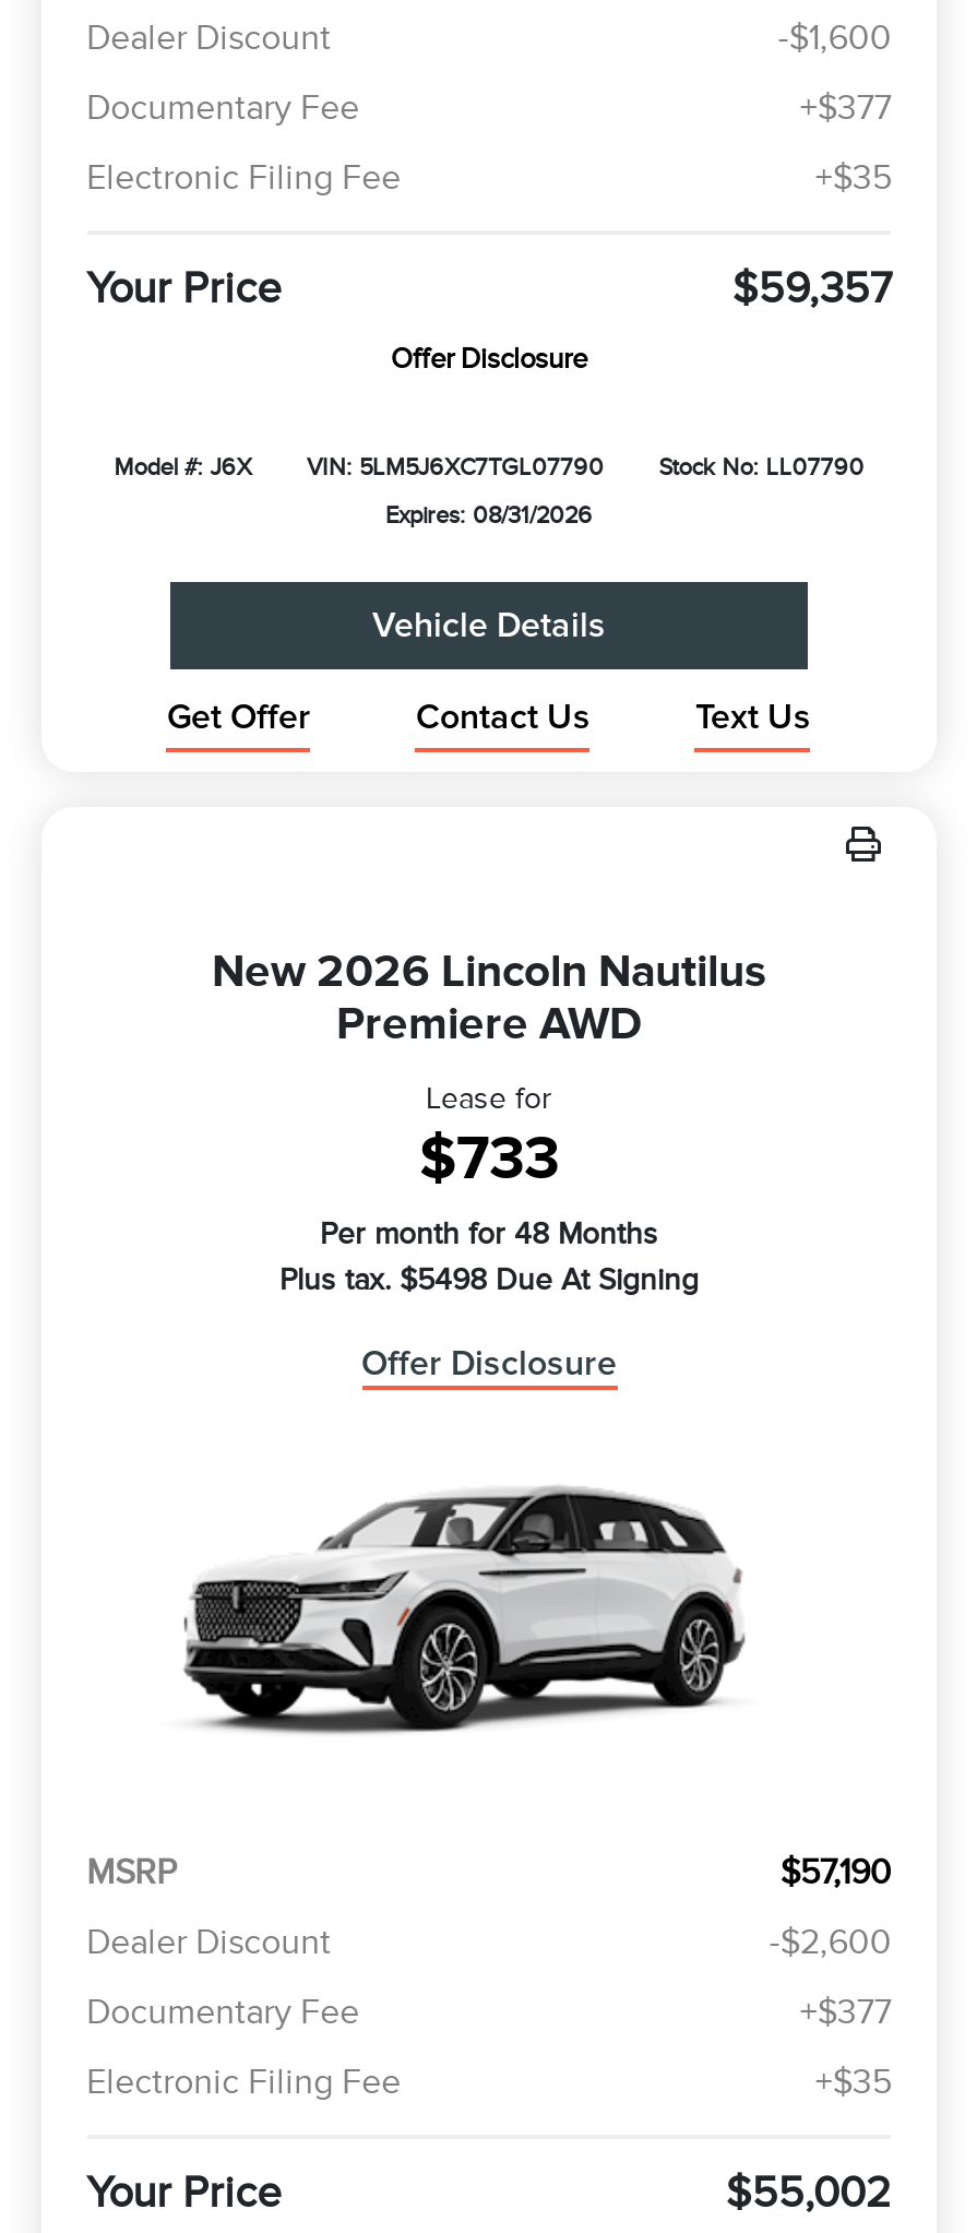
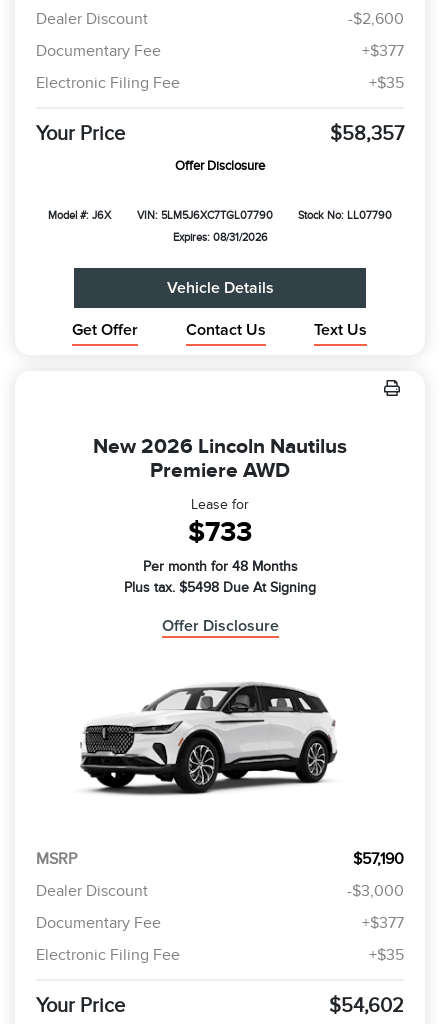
- -$1,600
+ -$2,600

- $59,357
+ $58,357

- -$2,600
+ -$3,000

- $55,002
+ $54,602
